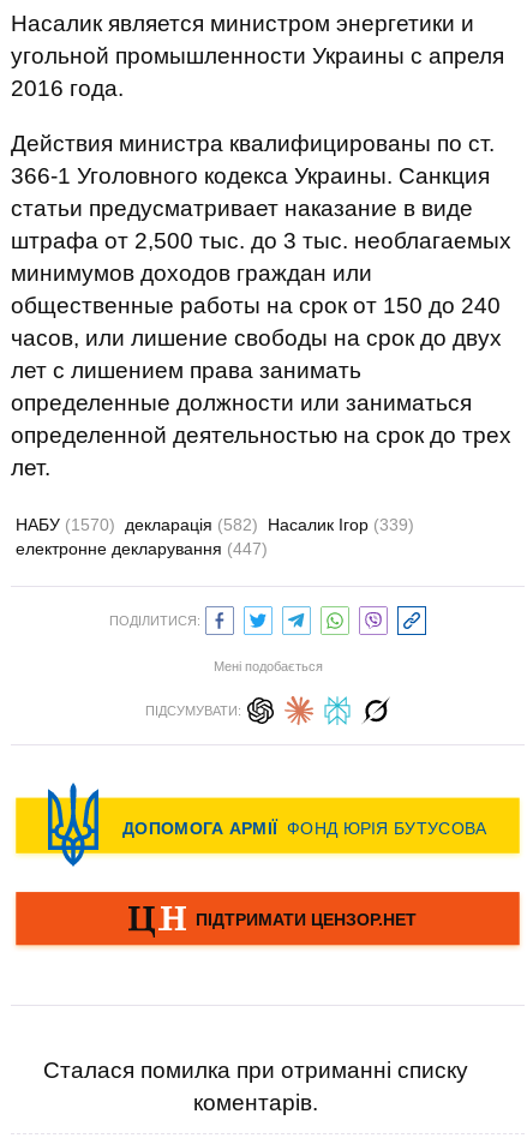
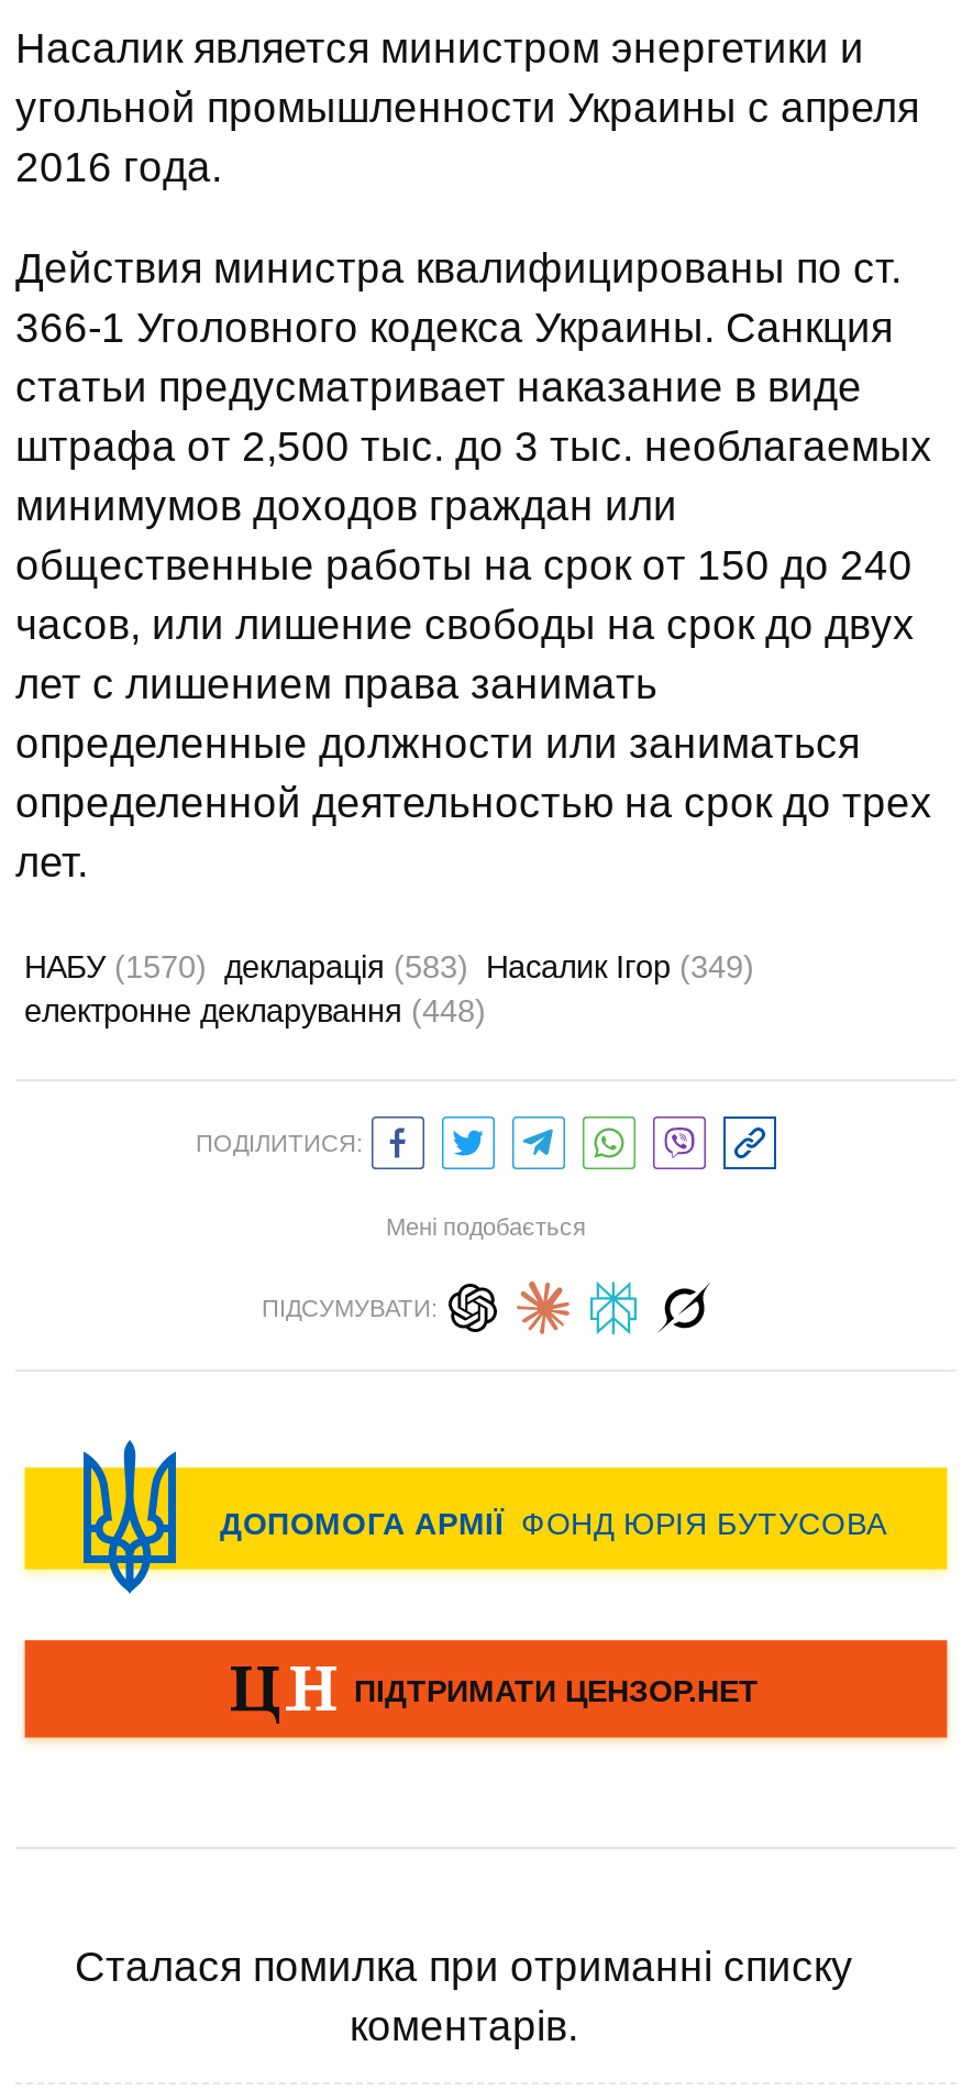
- НАБУ (1570) декларація (582) Насалик Ігор (339)
+ НАБУ (1570) декларація (583) Насалик Ігор (349)

- електронне декларування (447)
+ електронне декларування (448)
